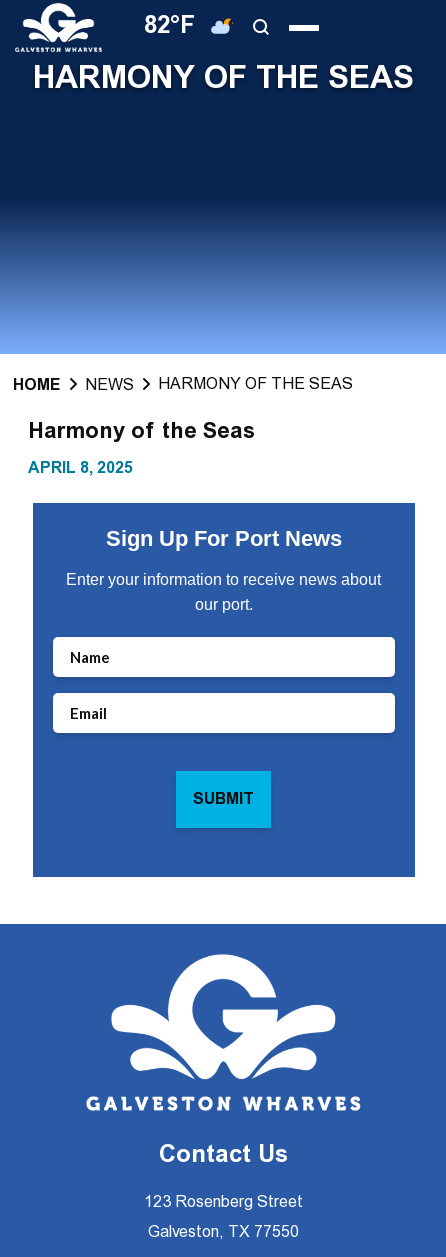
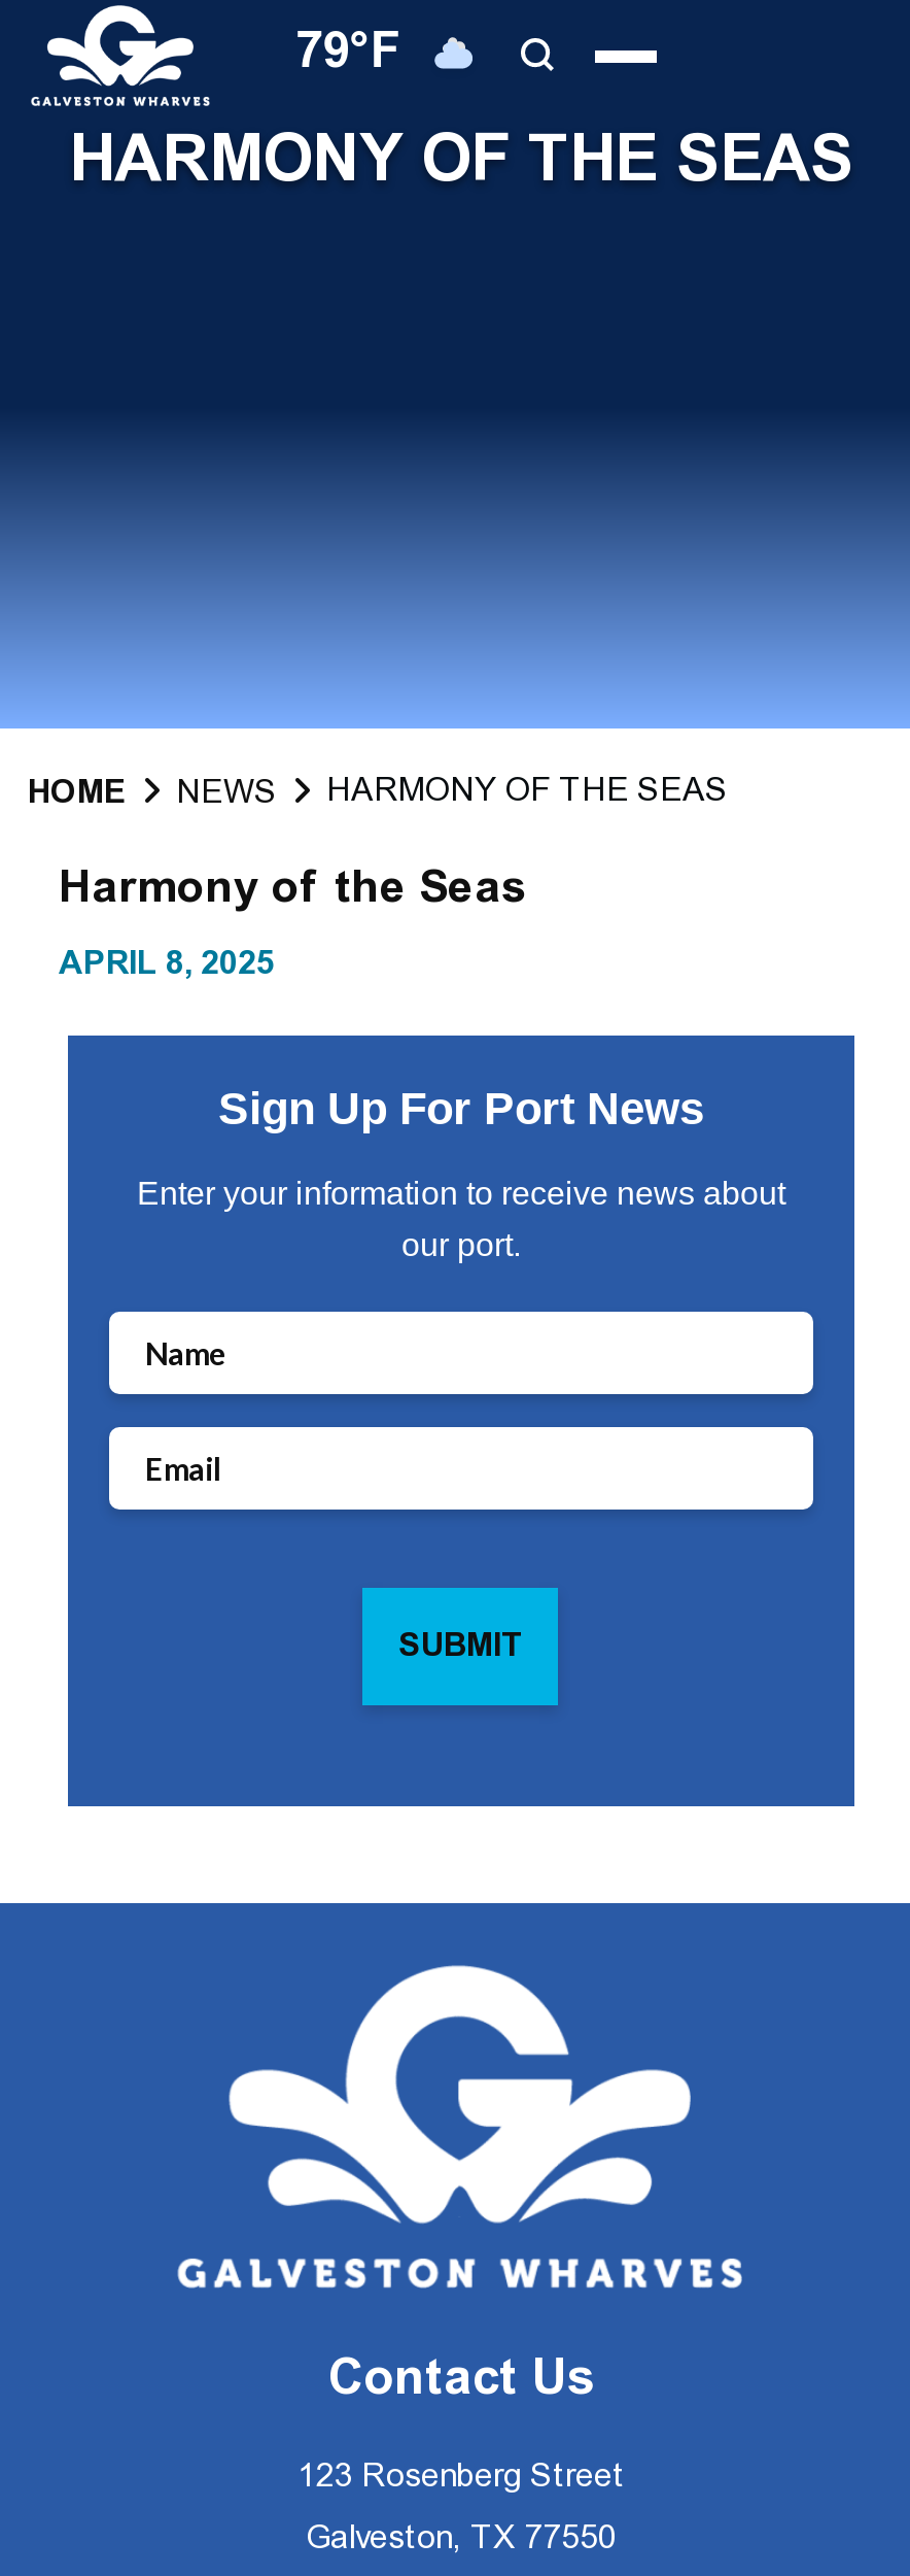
- 82°F
+ 79°F
